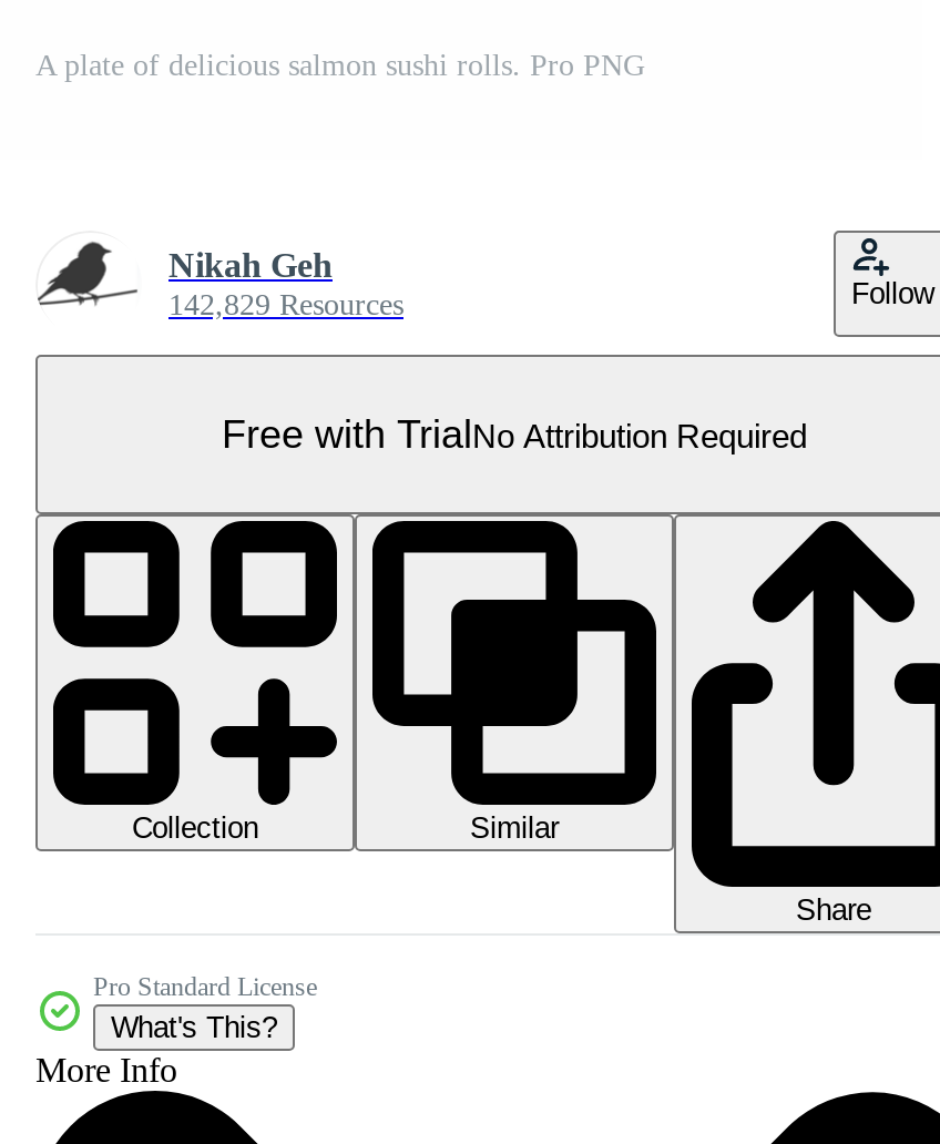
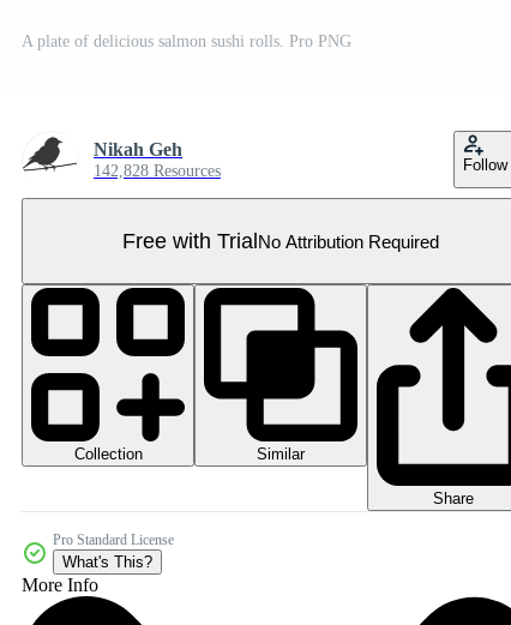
- 142,829 Resources
+ 142,828 Resources
